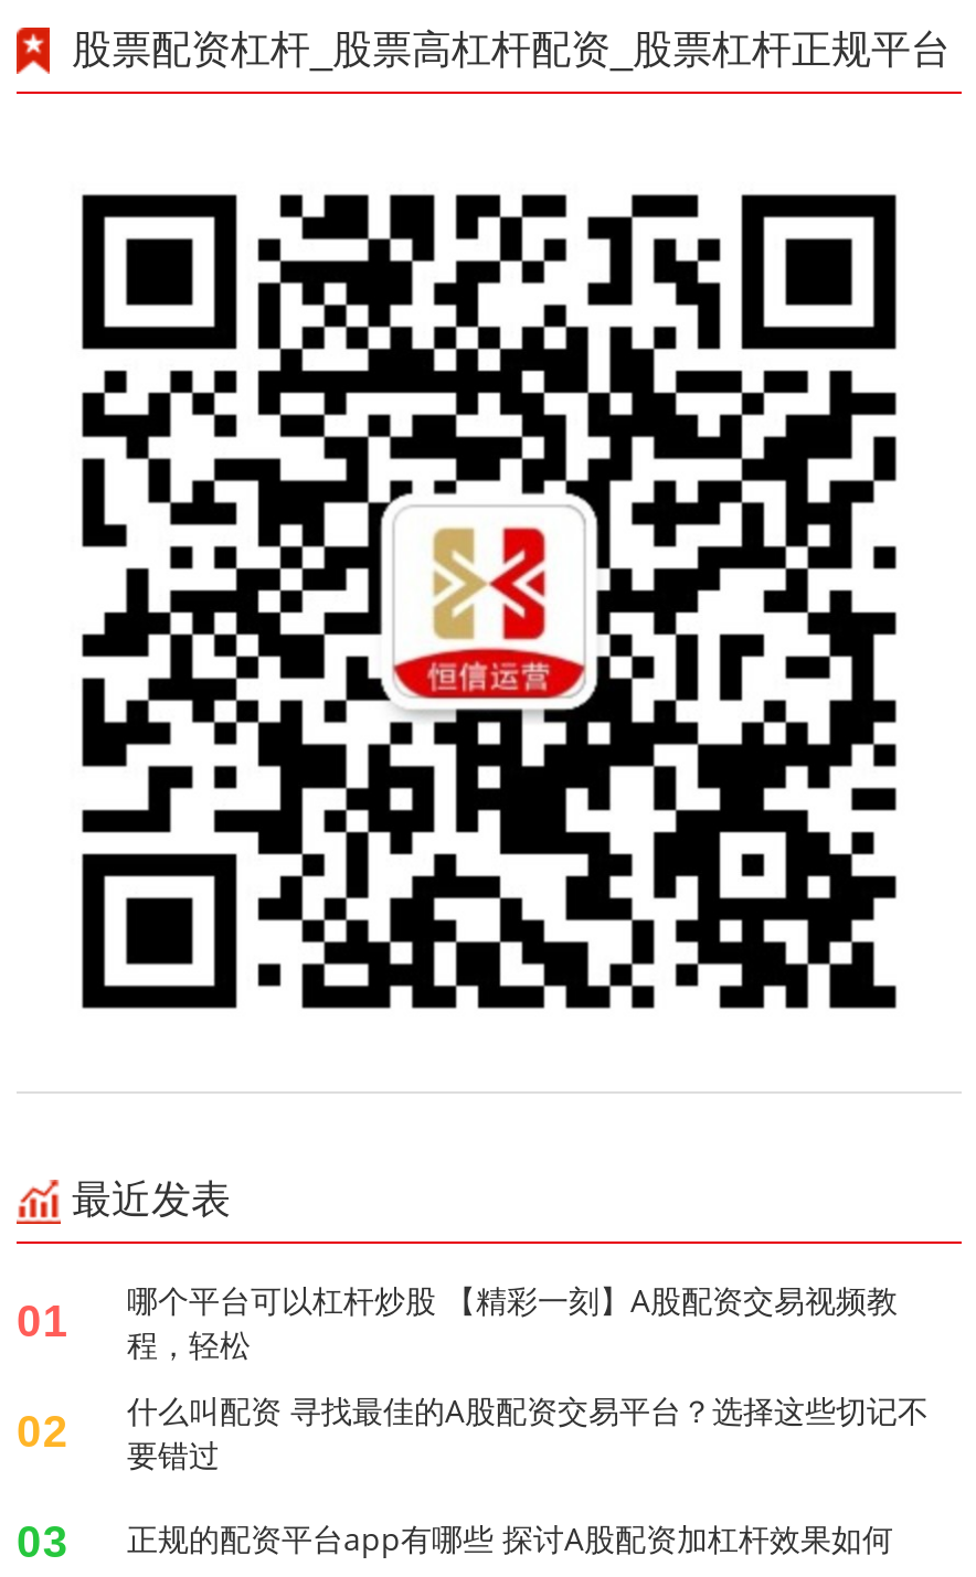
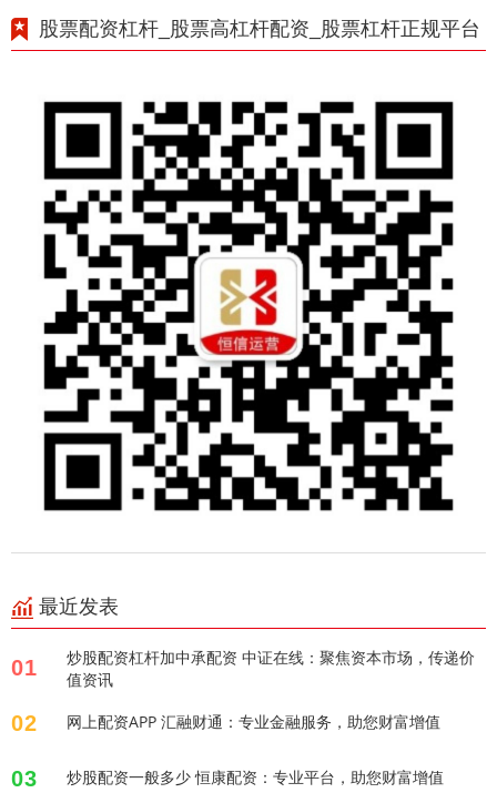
- 哪个平台可以杠杆炒股 【精彩一刻】A股配资交易视频教
- 程，轻松
+ 炒股配资杠杆加中承配资 中证在线：聚焦资本市场，传递价
+ 值资讯

- 什么叫配资 寻找最佳的A股配资交易平台？选择这些切记不
- 要错过
+ 网上配资APP 汇融财通：专业金融服务，助您财富增值

- 正规的配资平台app有哪些 探讨A股配资加杠杆效果如何
+ 炒股配资一般多少 恒康配资：专业平台，助您财富增值
